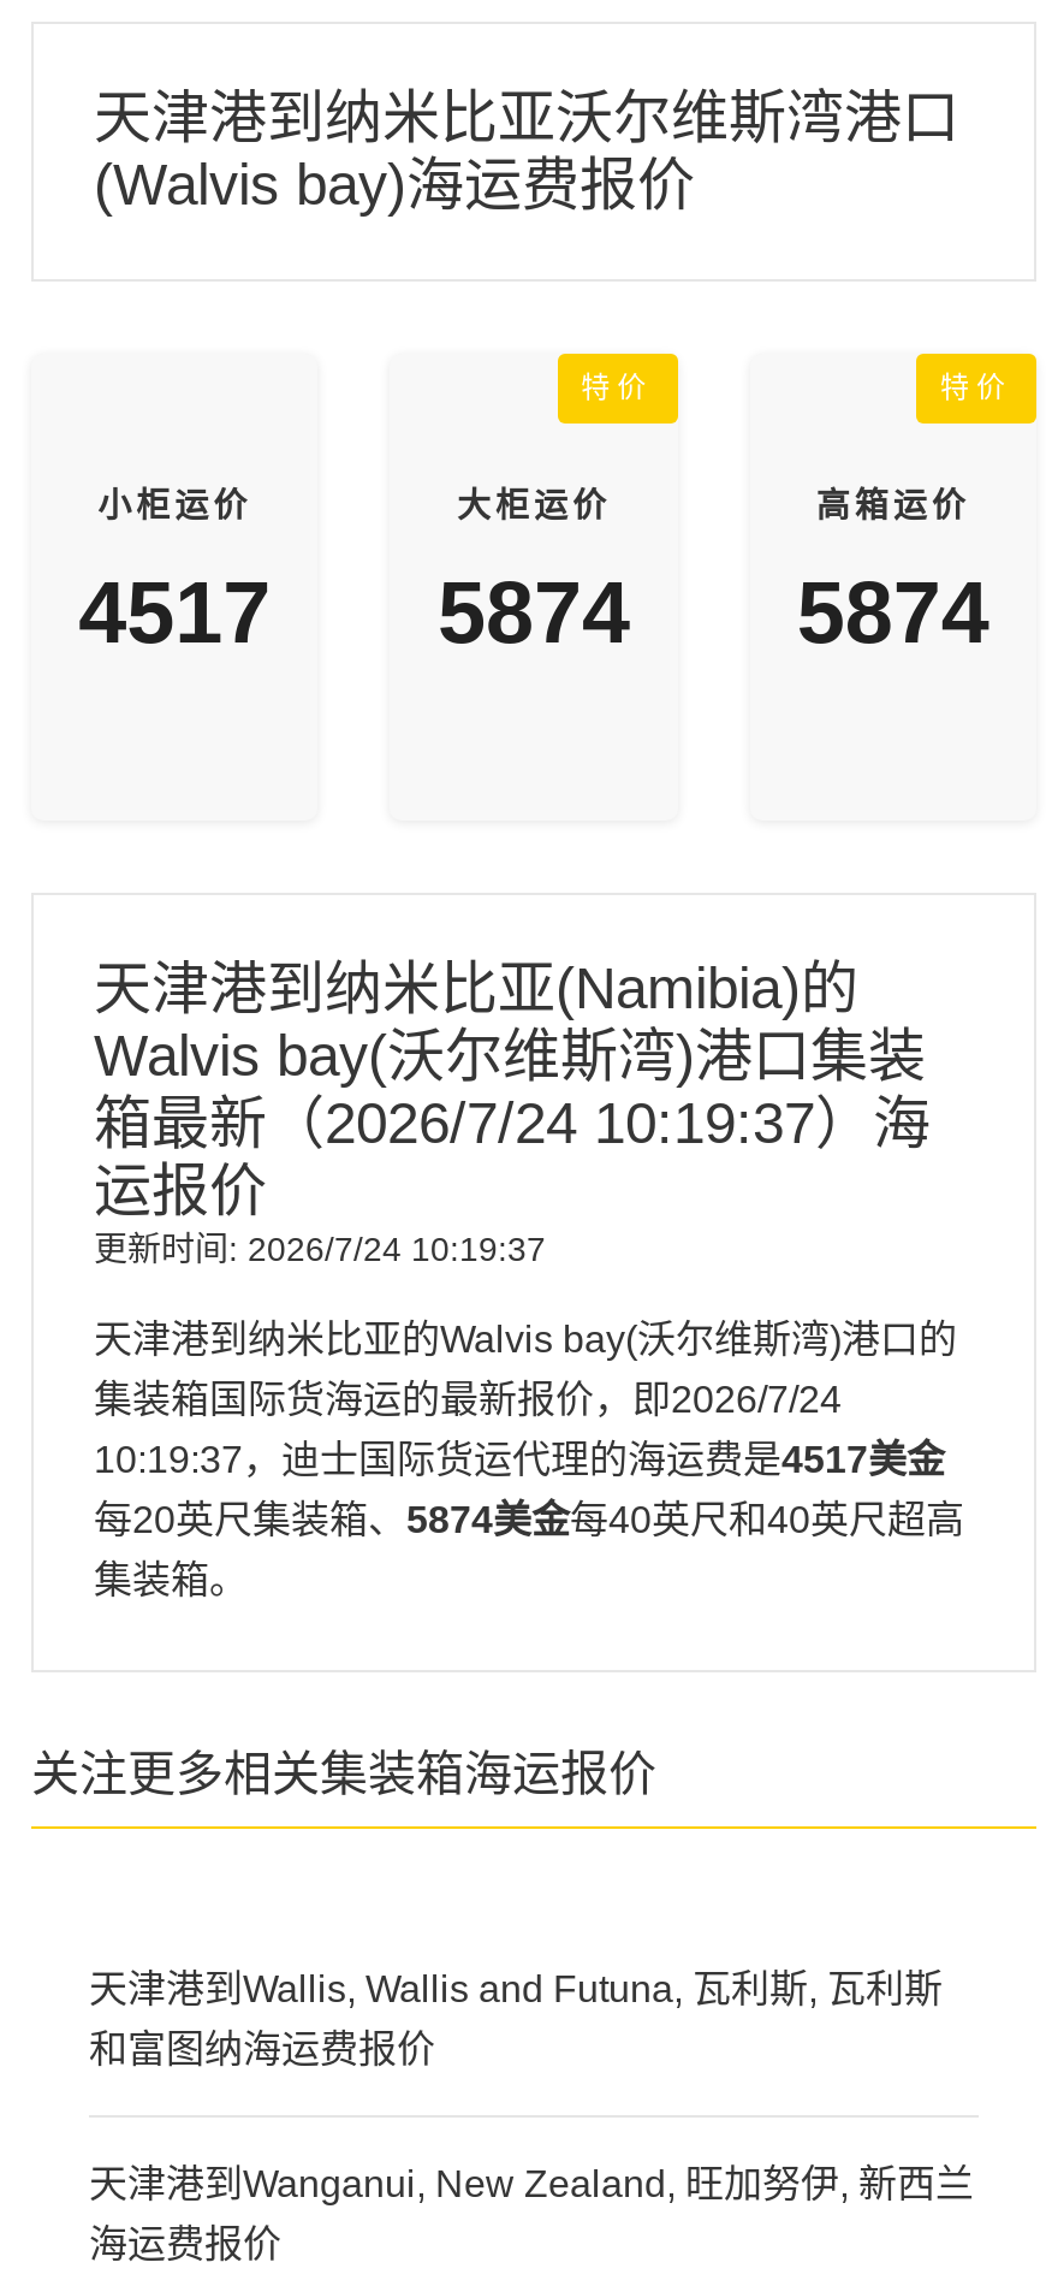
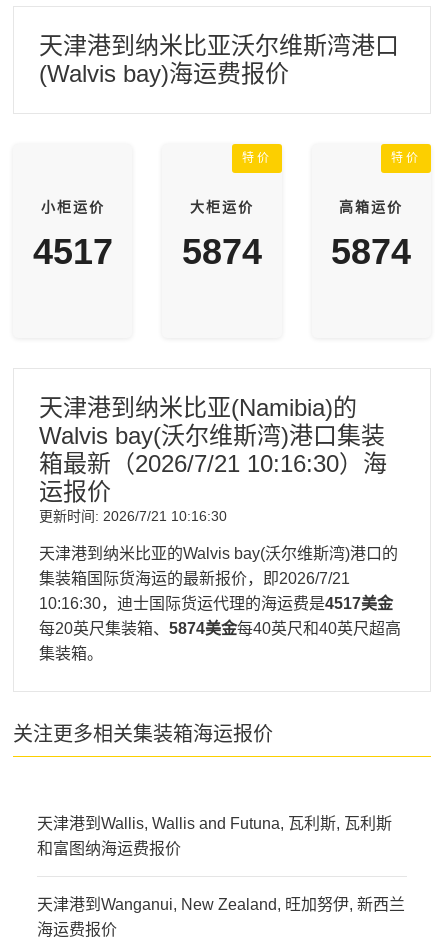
- 箱最新（2026/7/24 10:19:37）海
+ 箱最新（2026/7/21 10:16:30）海

- 更新时间: 2026/7/24 10:19:37
+ 更新时间: 2026/7/21 10:16:30

- 集装箱国际货海运的最新报价，即2026/7/24
+ 集装箱国际货海运的最新报价，即2026/7/21

- 10:19:37，迪士国际货运代理的海运费是4517美金
+ 10:16:30，迪士国际货运代理的海运费是4517美金
